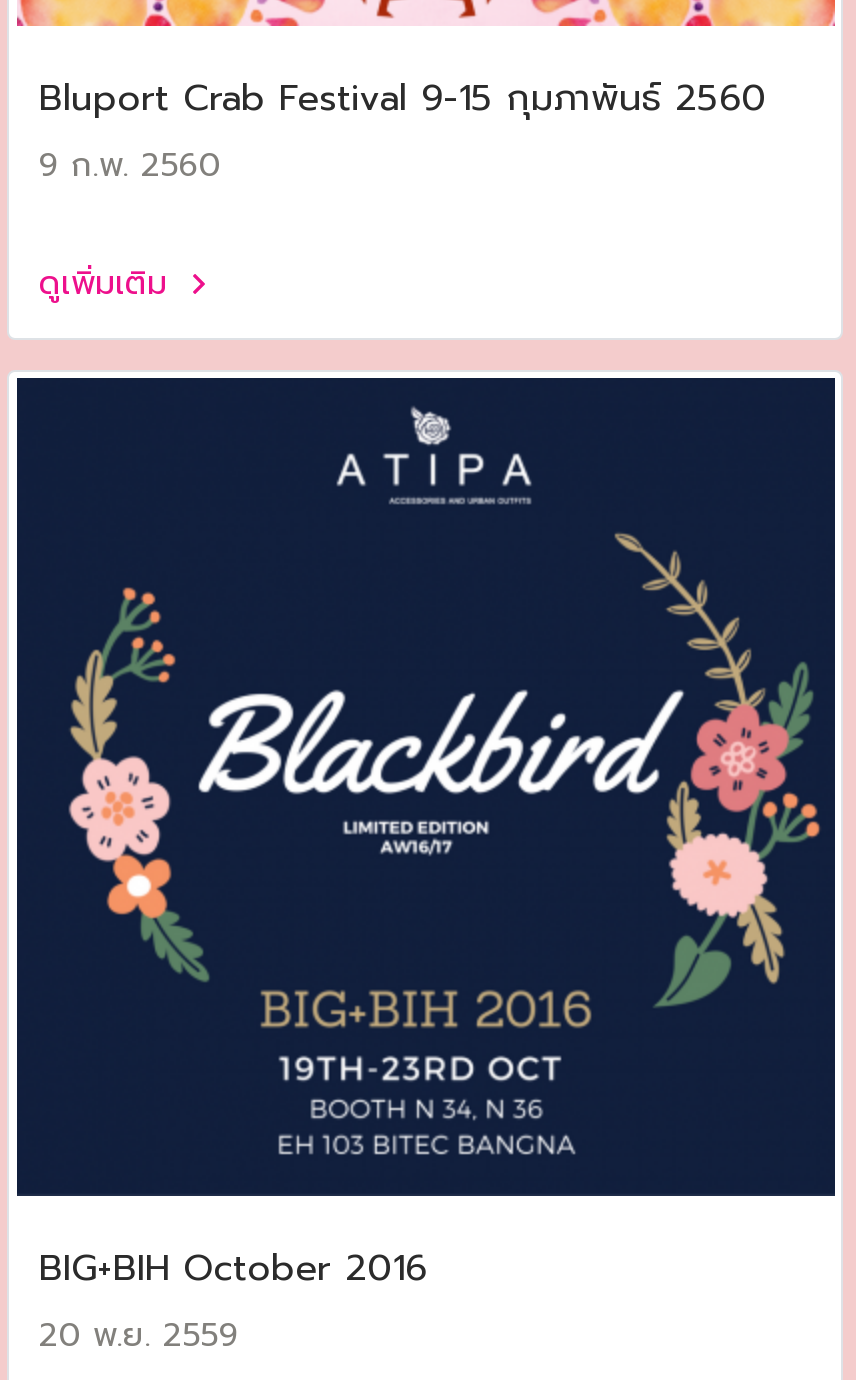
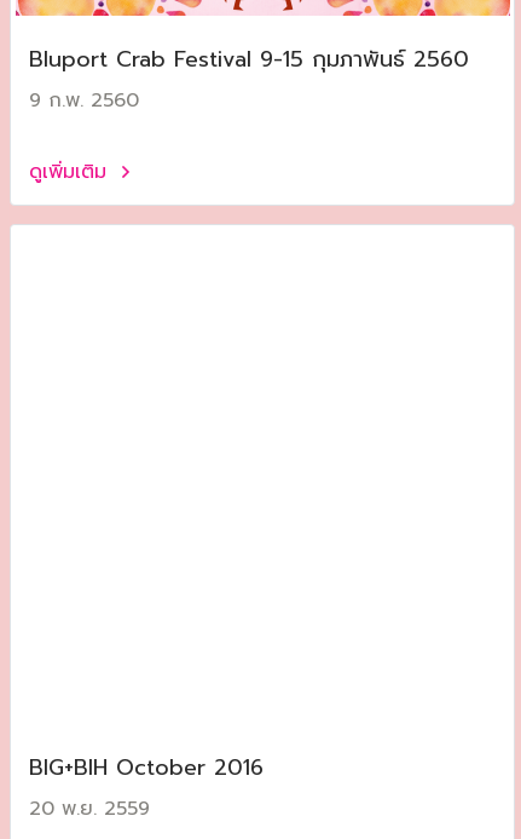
- [image]
